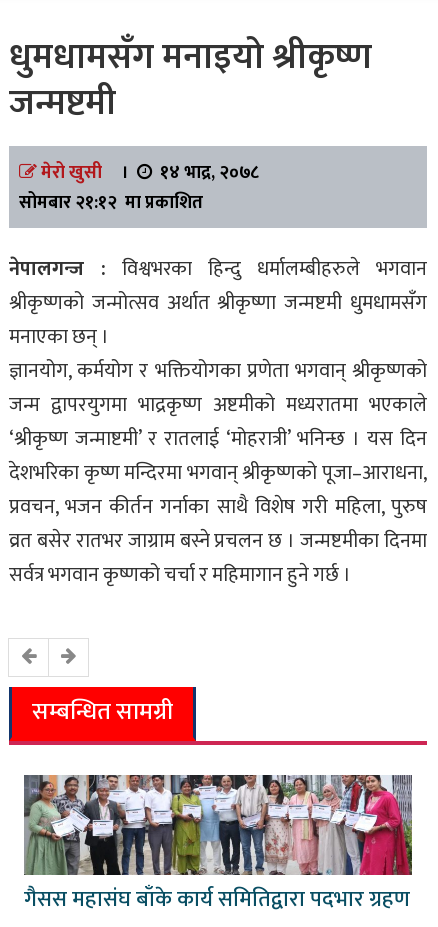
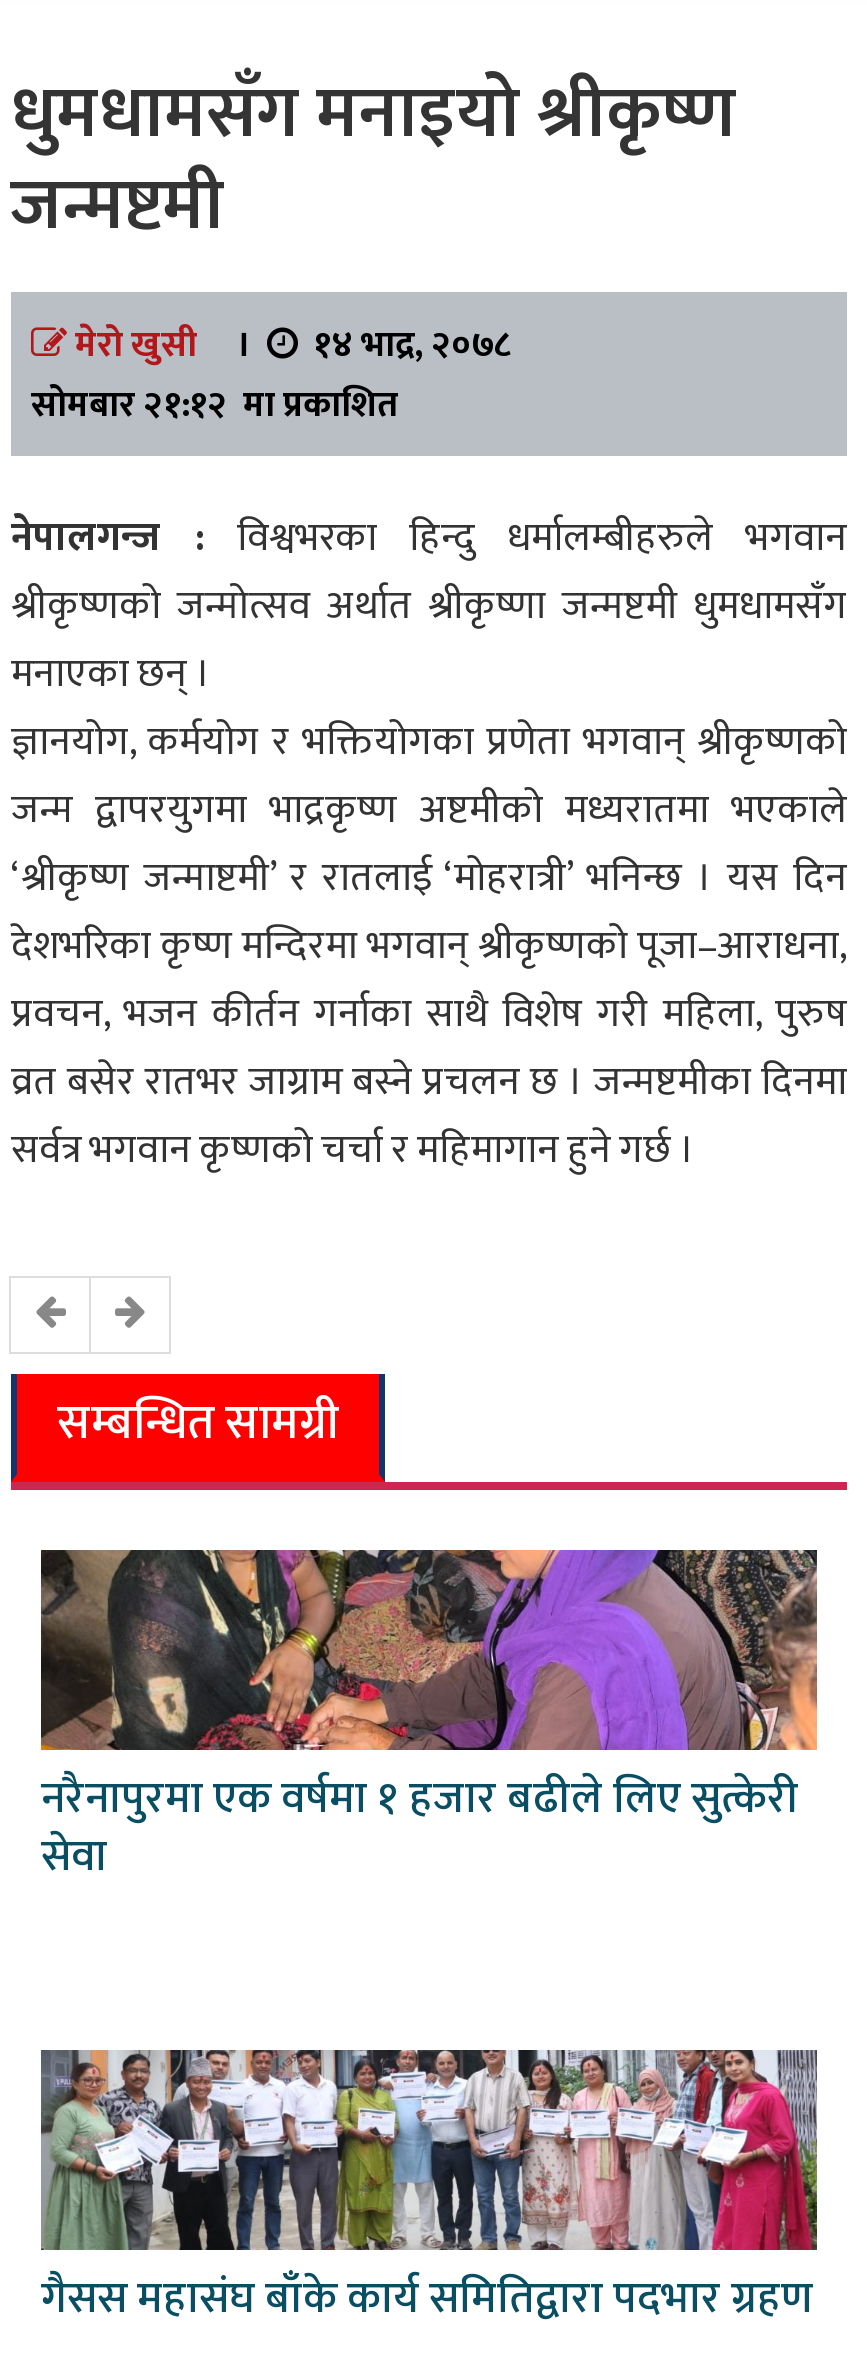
+ [image]
+ नरैनापुरमा एक वर्षमा १ हजार बढीले लिए सुत्केरी
+ सेवा
